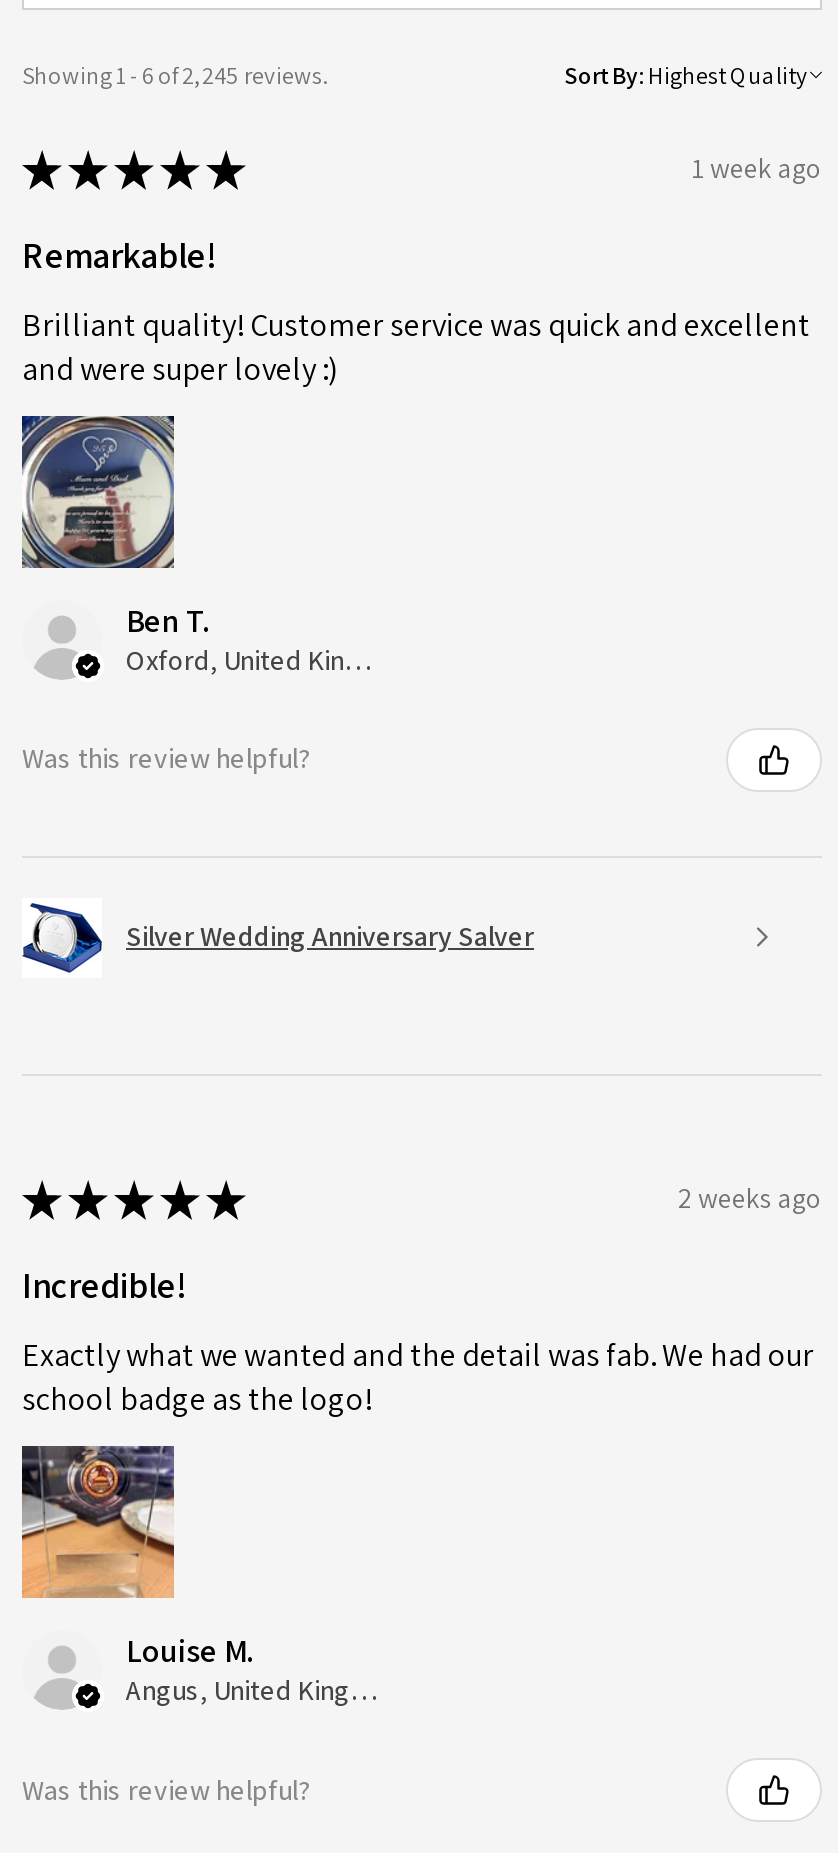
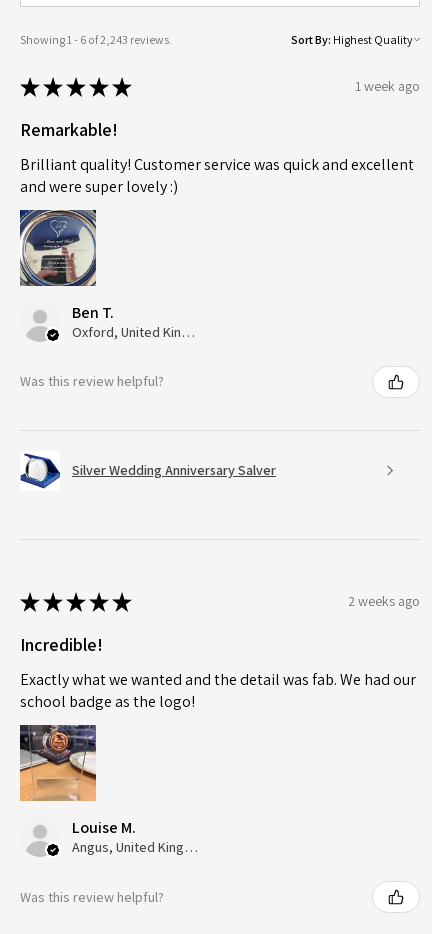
- Showing 1 - 6 of 2,245 reviews.
+ Showing 1 - 6 of 2,243 reviews.
